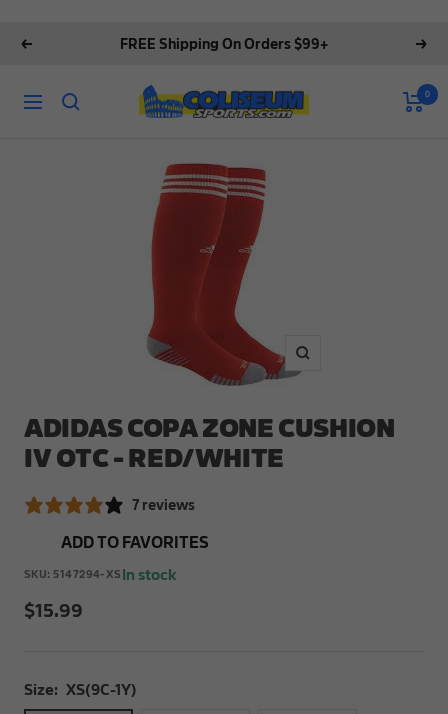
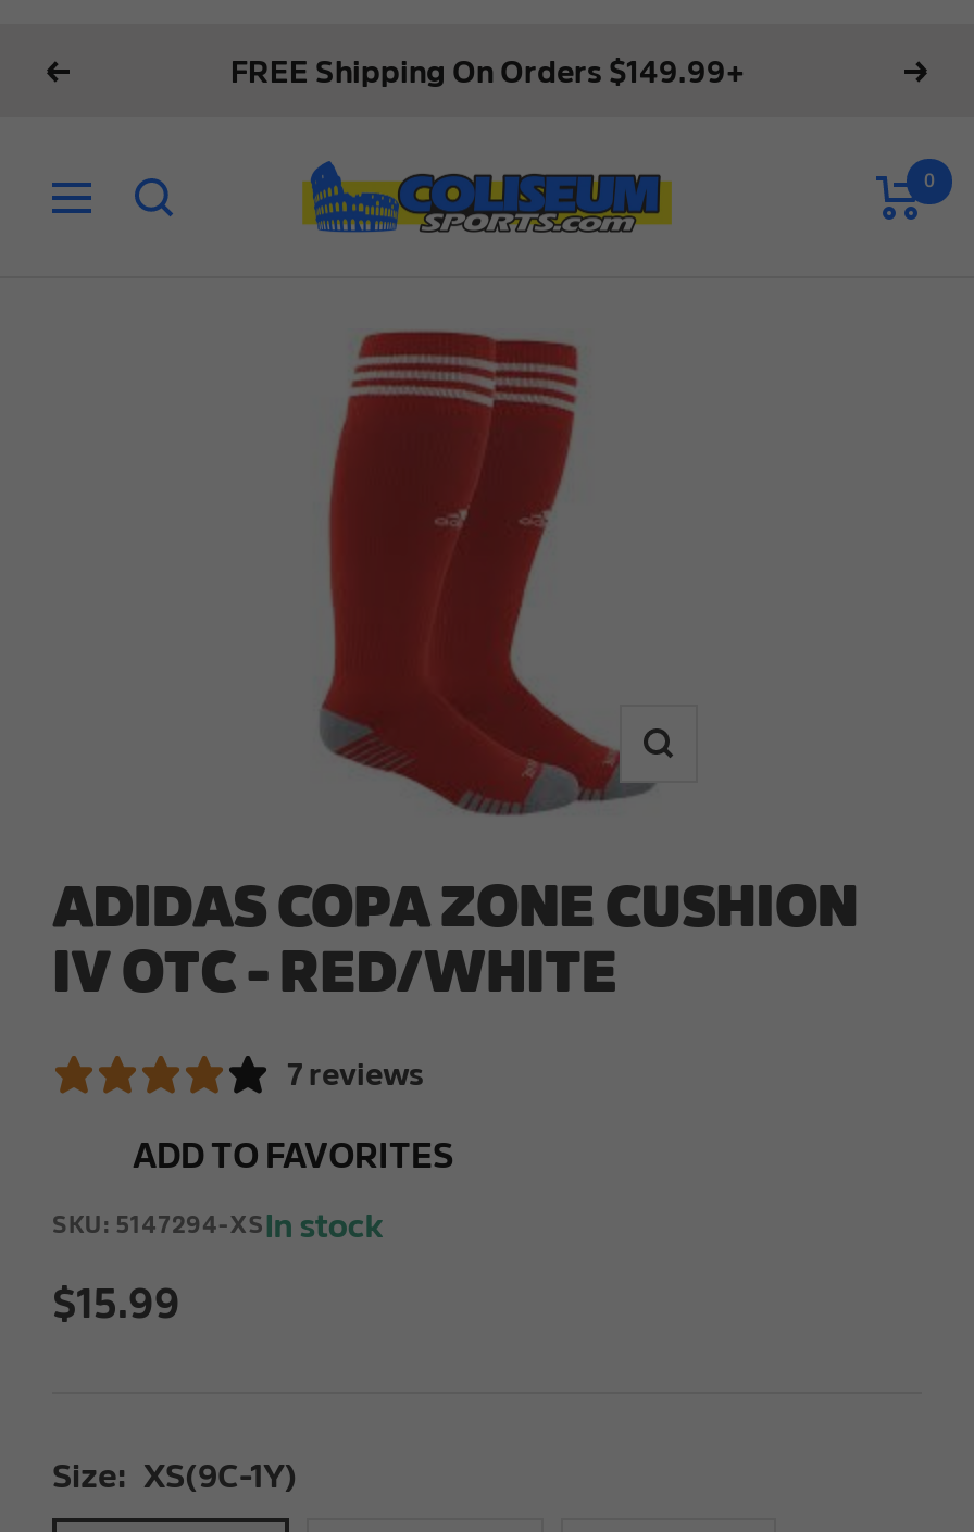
- FREE Shipping On Orders $99+
+ FREE Shipping On Orders $149.99+
